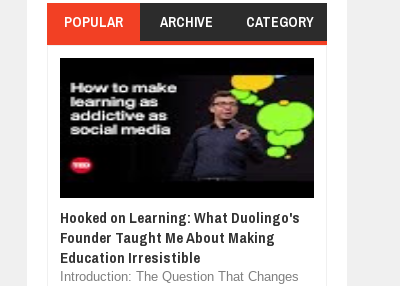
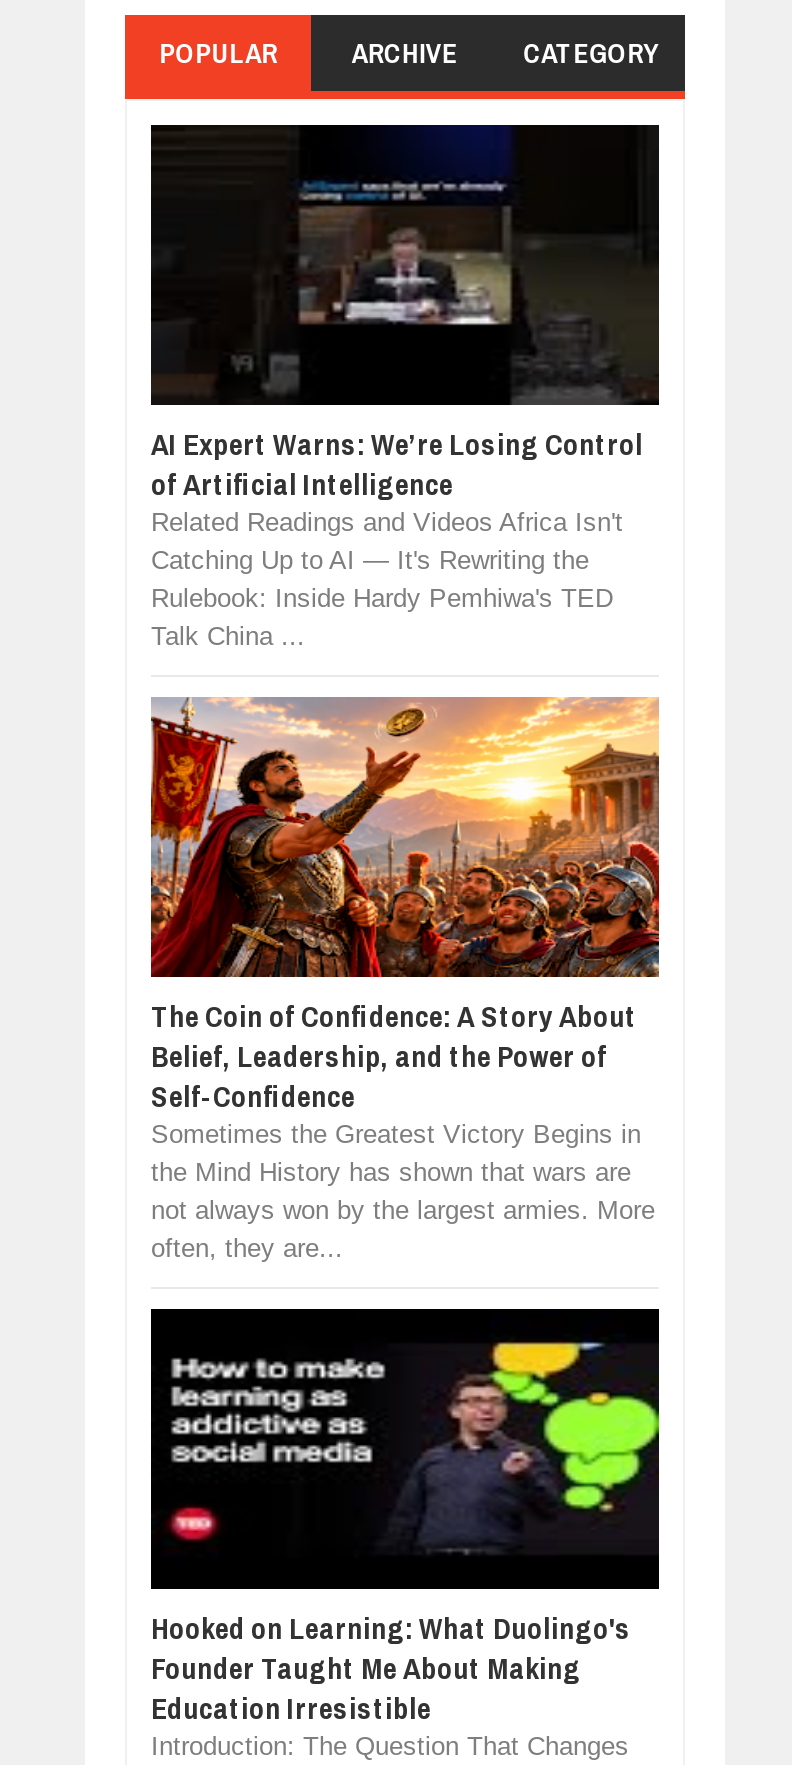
+ [image]
+ The Coin of Confidence: A Story About
+ Belief, Leadership, and the Power of
+ Self-Confidence
+ Sometimes the Greatest Victory Begins in
+ the Mind History has shown that wars are
+ not always won by the largest armies. More
+ often, they are...

+ [image]
+ AI Expert Warns: We’re Losing Control
+ of Artificial Intelligence
+ Related Readings and Videos Africa Isn't
+ Catching Up to AI — It's Rewriting the
+ Rulebook: Inside Hardy Pemhiwa's TED
+ Talk China ...
